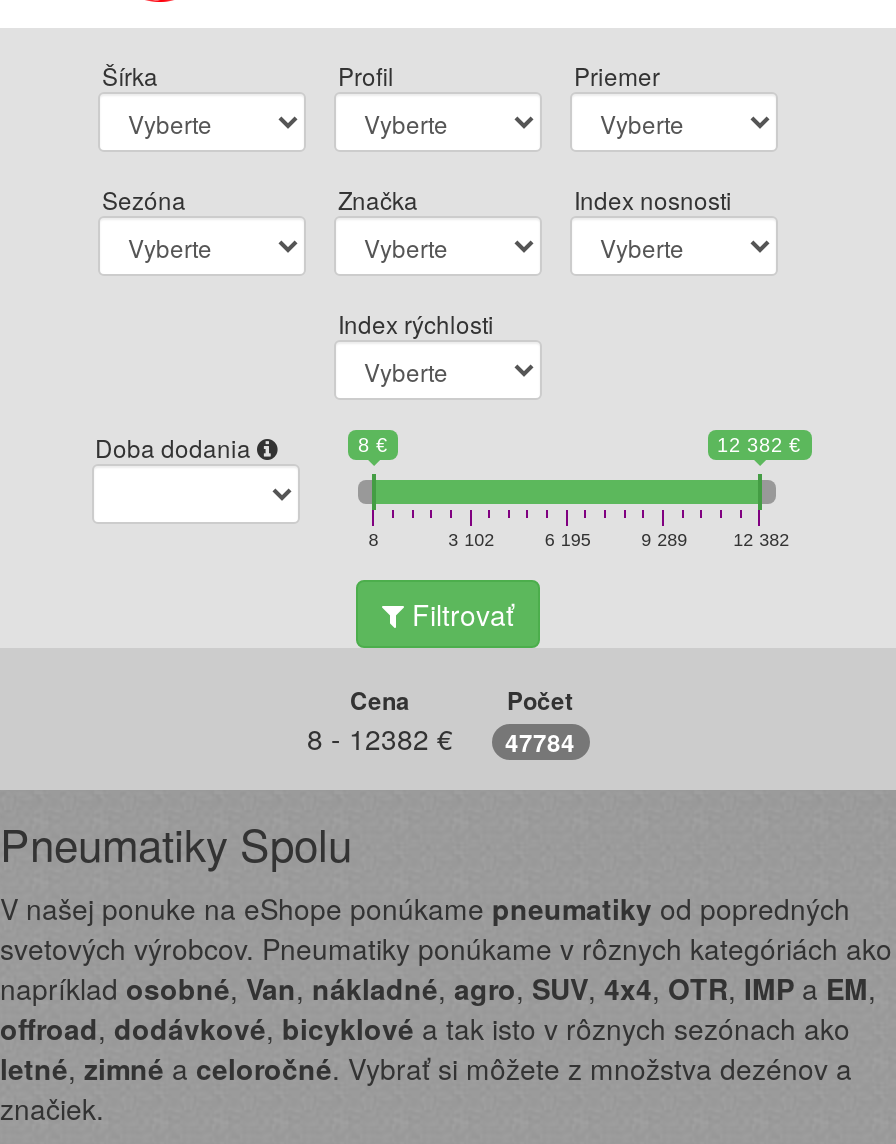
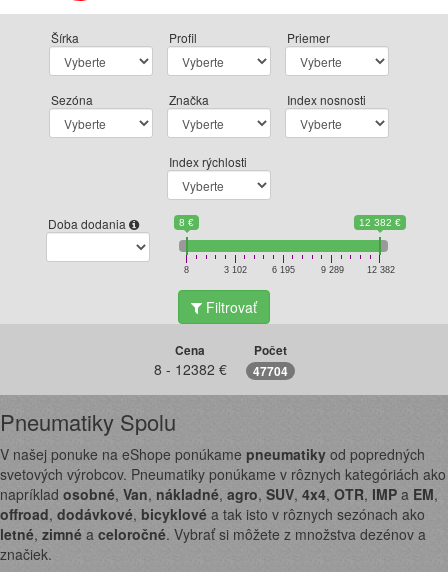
- 8 - 12382 € 47784
+ 8 - 12382 € 47704
